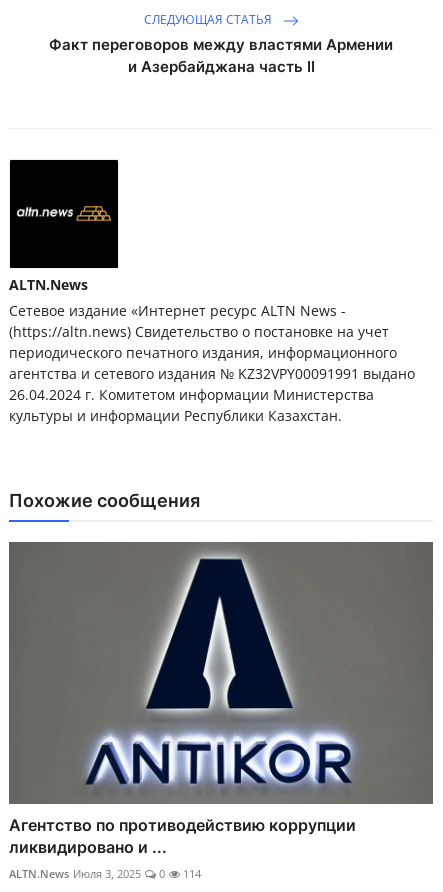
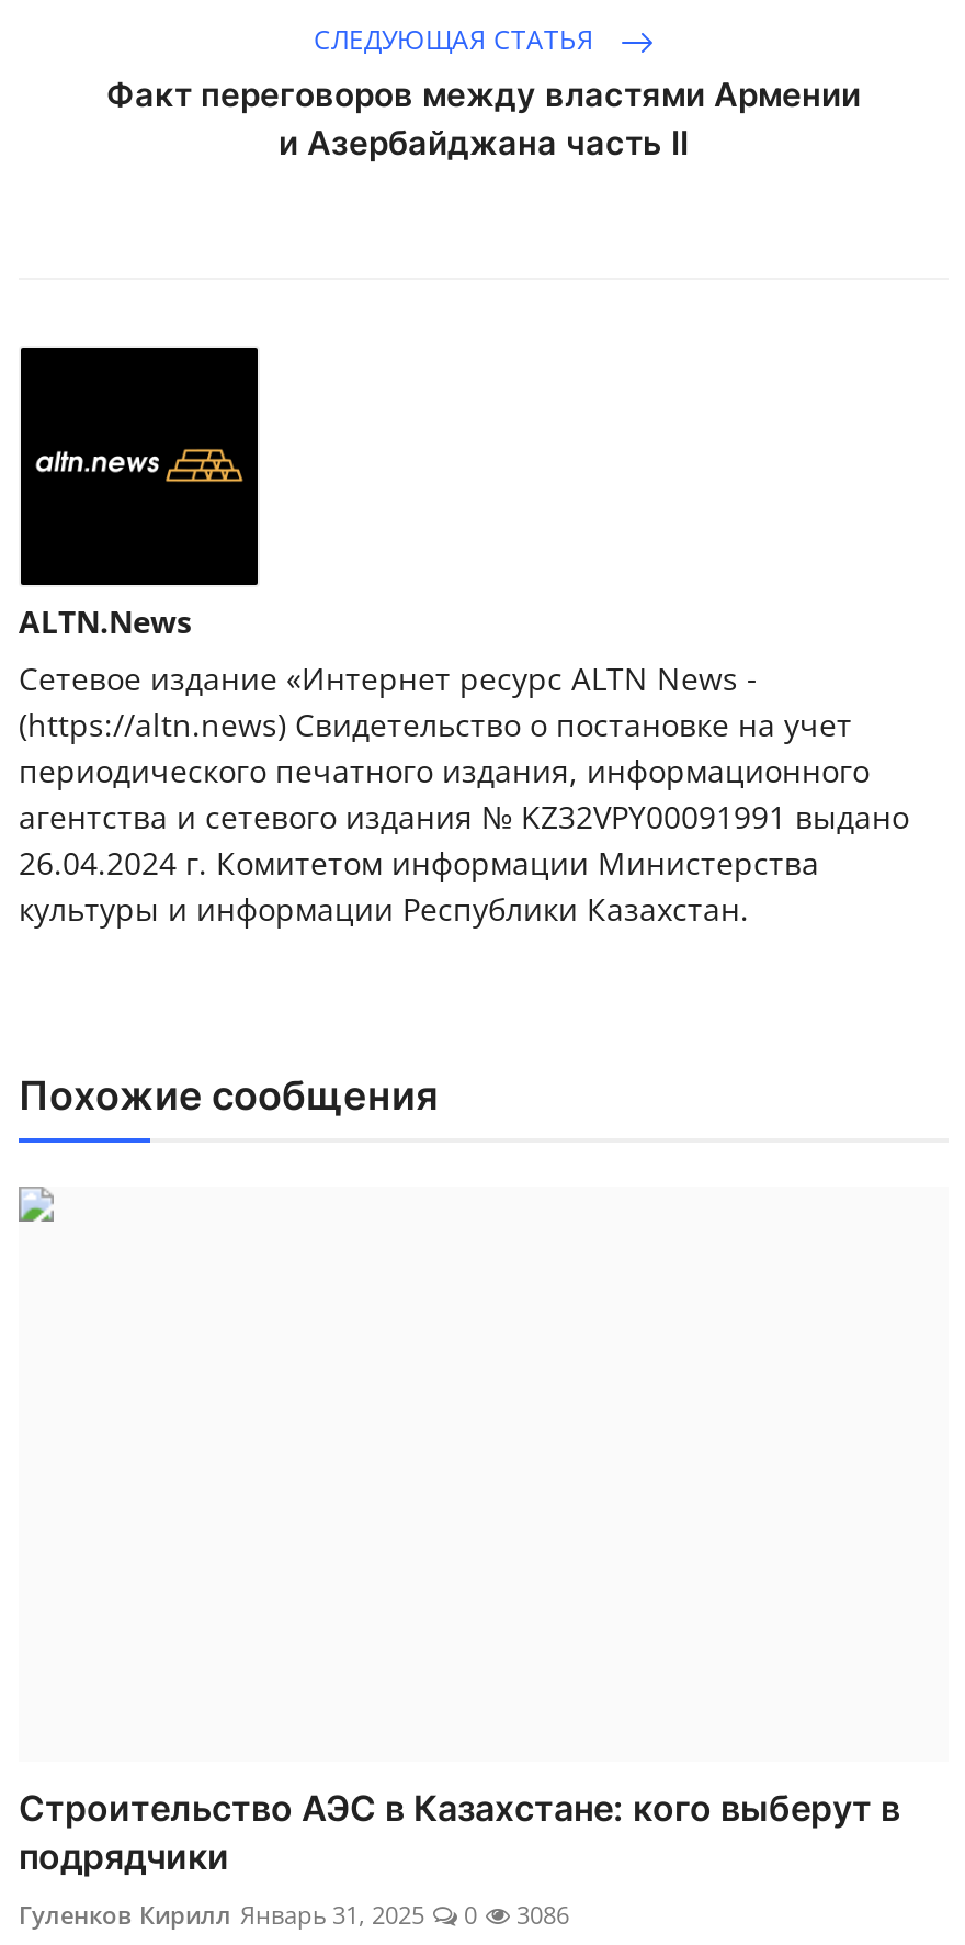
- [image]

- Агентство по противодействию коррупции
- ликвидировано и ...
- ALTN.News Июля 3, 2025
+ Строительство АЭС в Казахстане: кого выберут в
+ подрядчики
+ Гуленков Кирилл Январь 31, 2025

- 114
+ 3086
